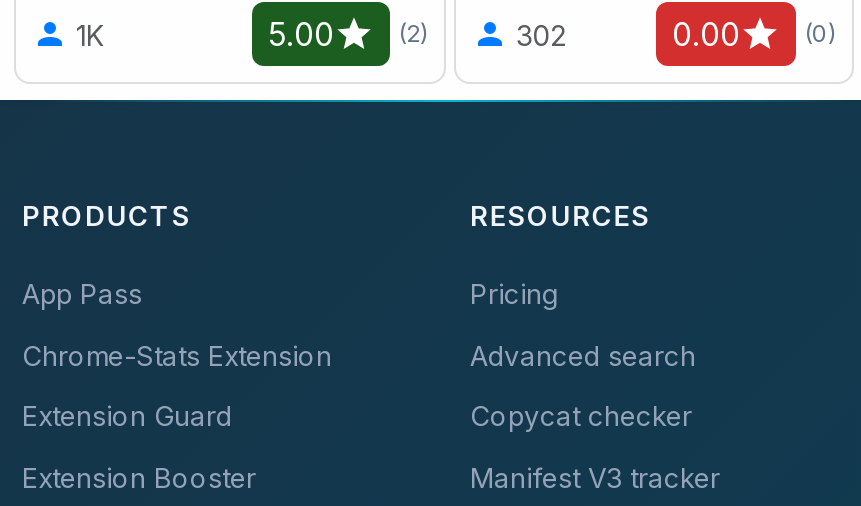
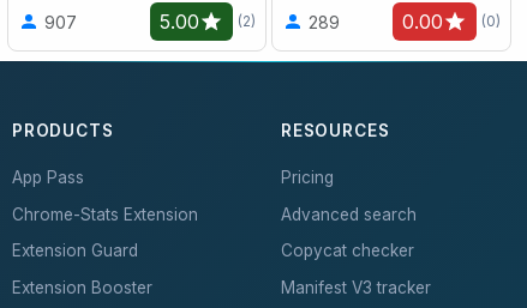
- 1K
+ 907

- 302
+ 289
